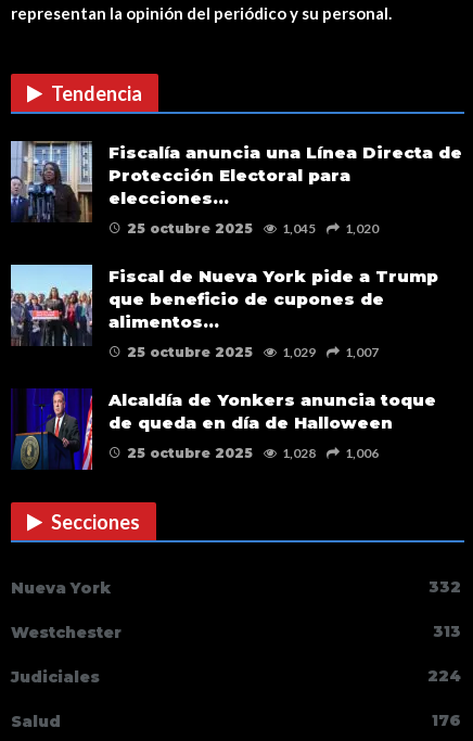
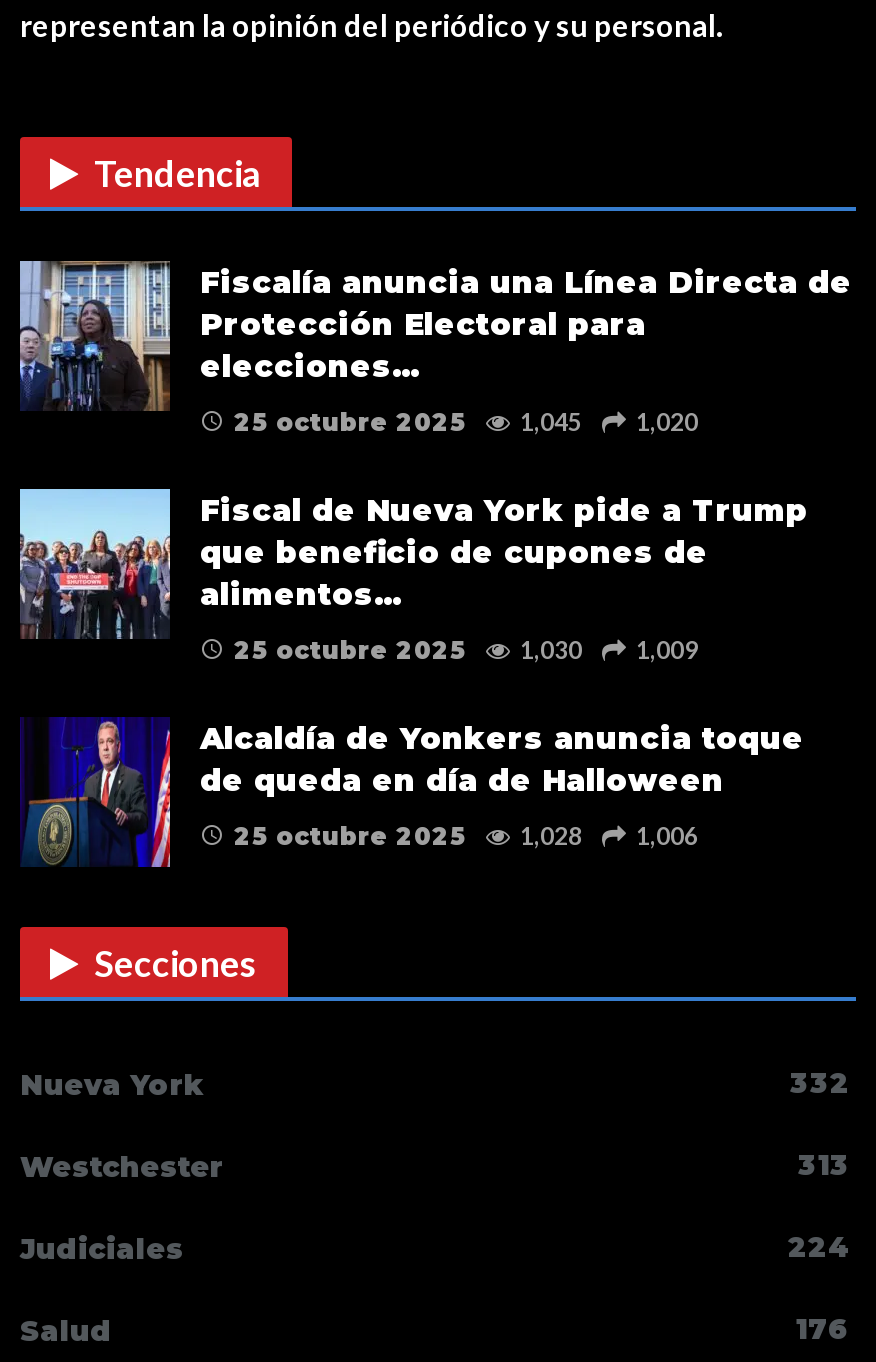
- 1,029
+ 1,030

- 1,007
+ 1,009
